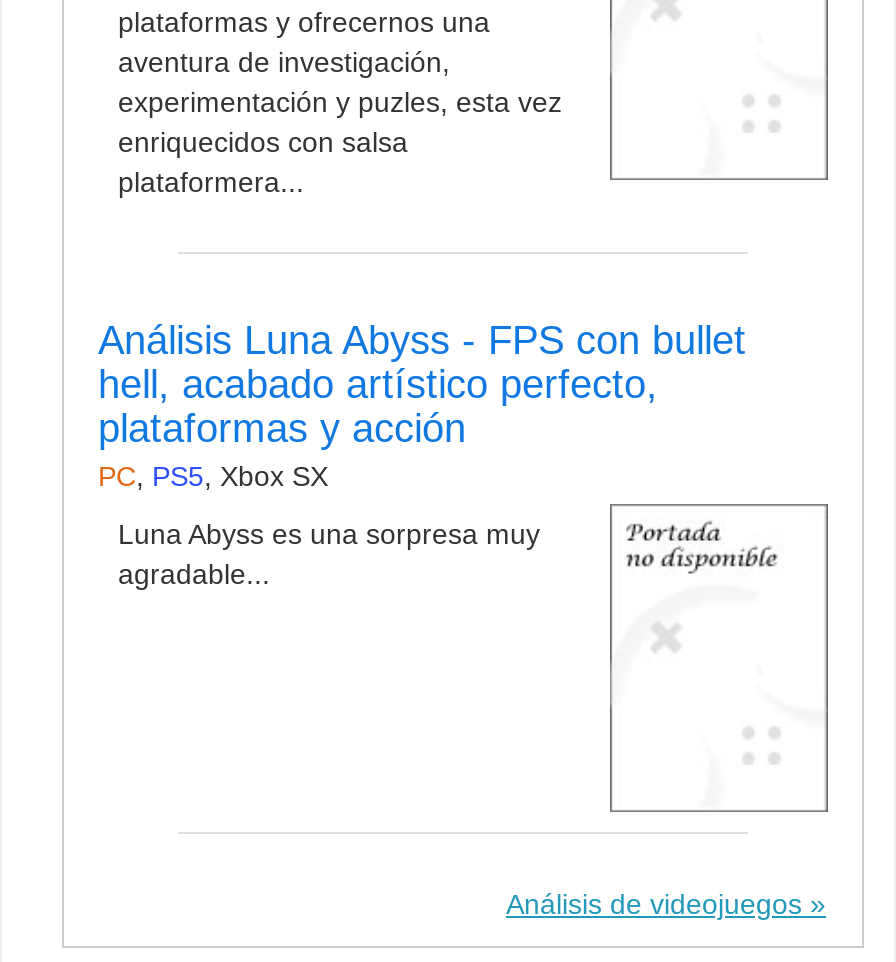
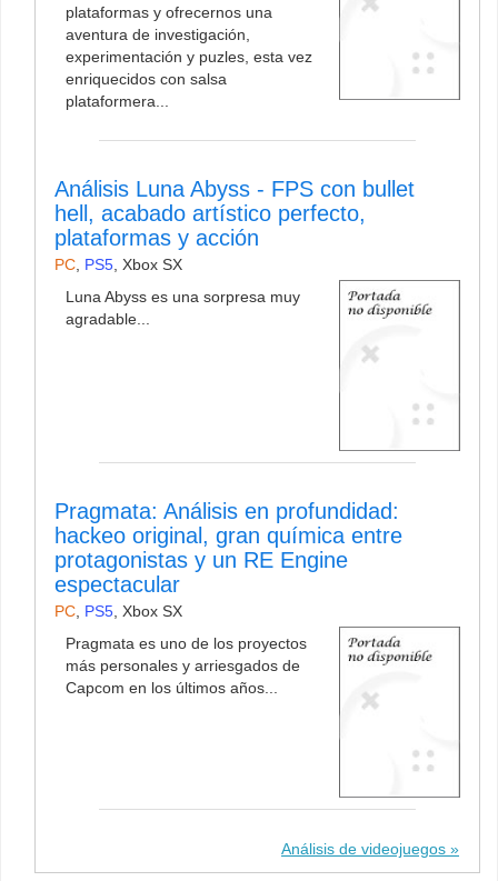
+ Pragmata: Análisis en profundidad:
+ hackeo original, gran química entre
+ protagonistas y un RE Engine
+ espectacular
+ PC, PS5, Xbox SX
+ Pragmata es uno de los proyectos
+ más personales y arriesgados de
+ Capcom en los últimos años...
